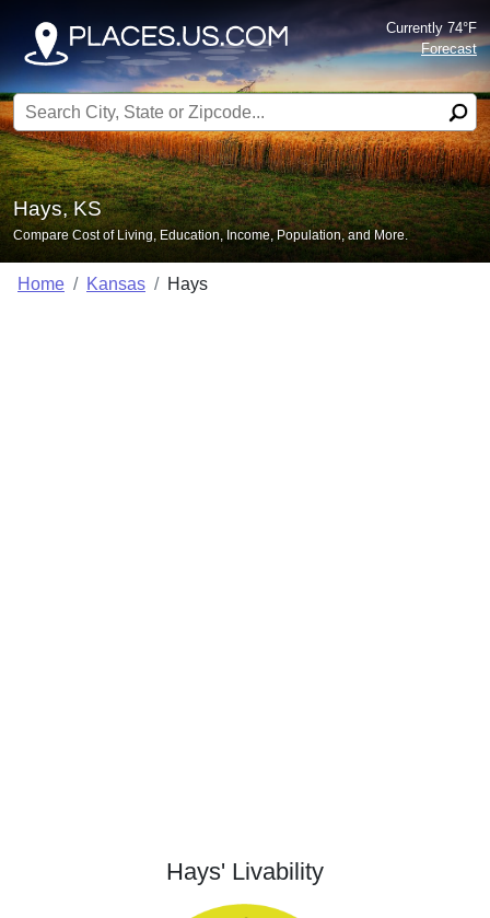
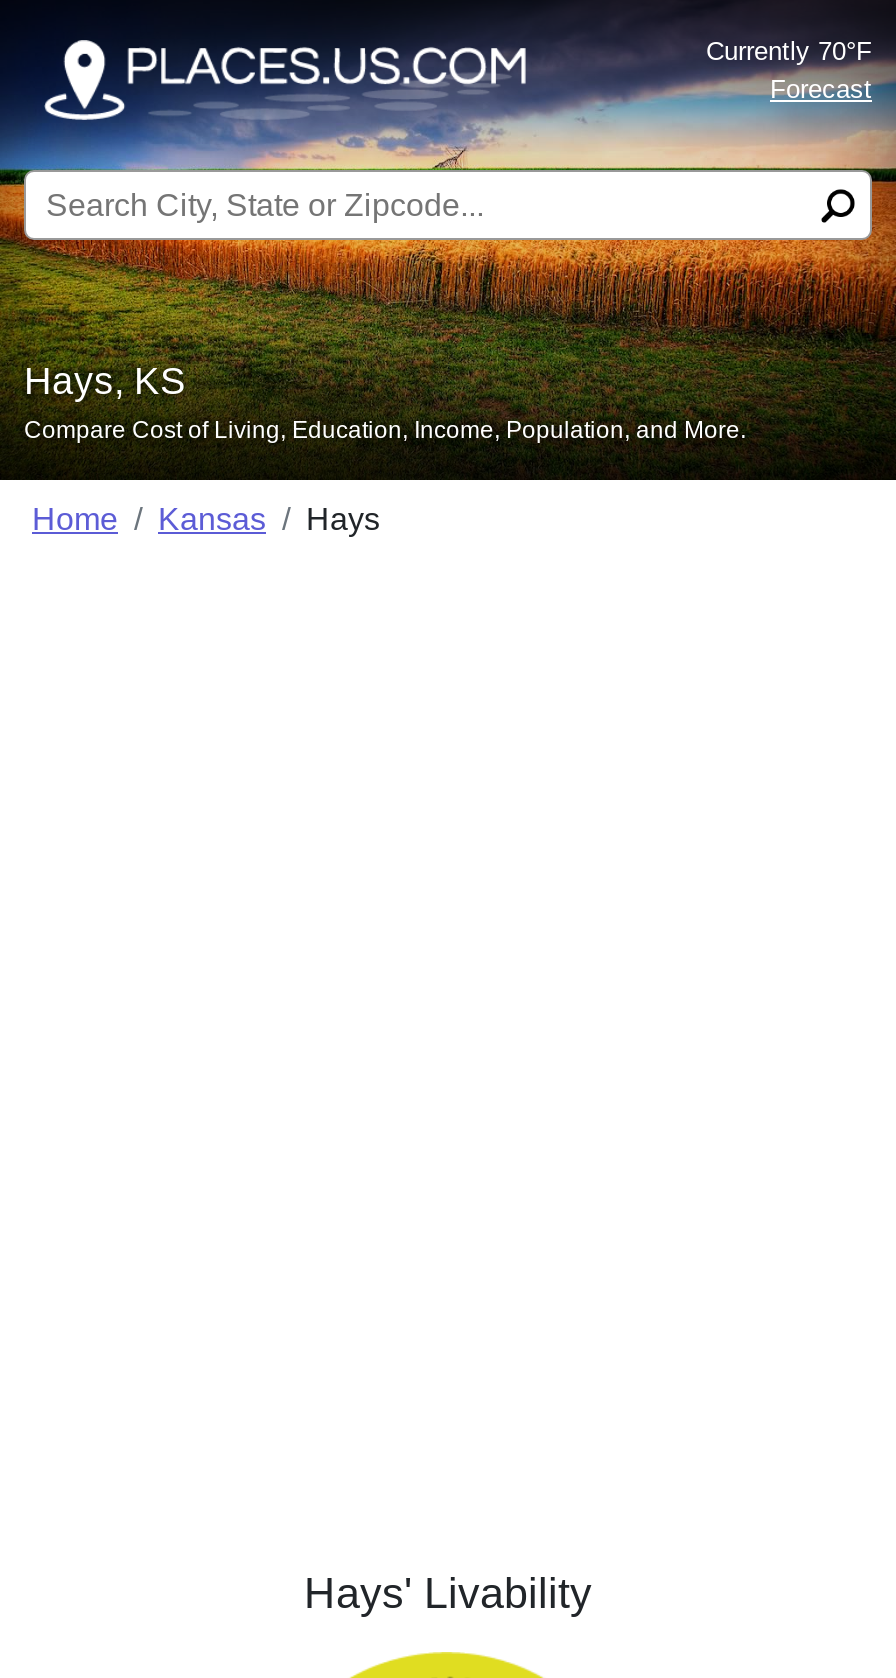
- Currently 74°F
+ Currently 70°F
